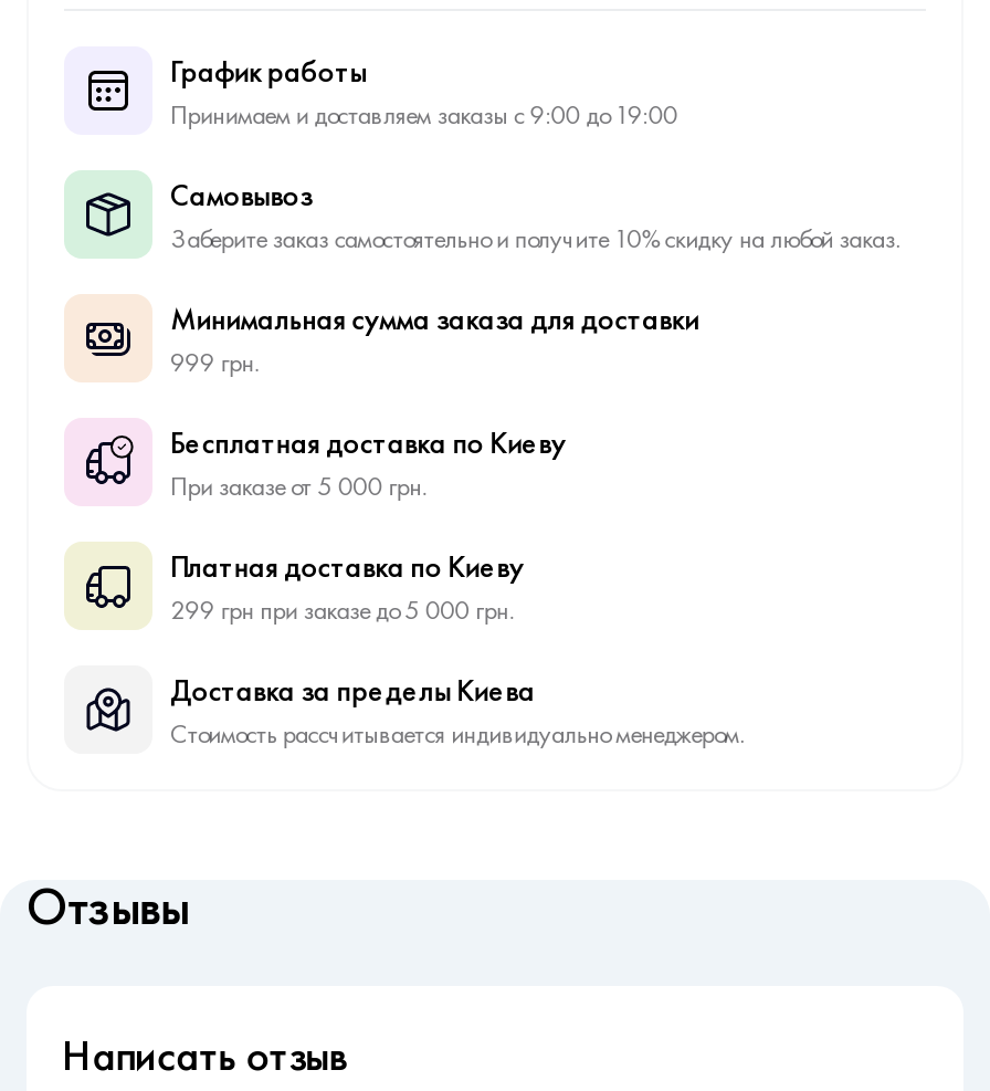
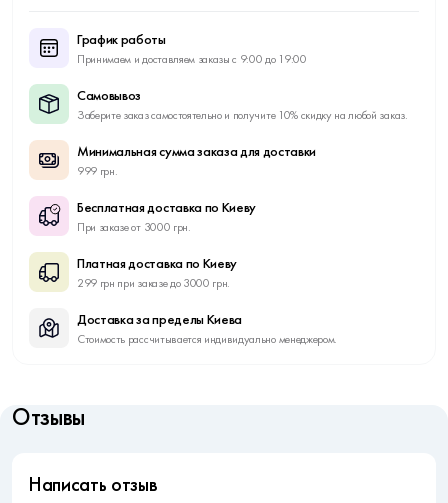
- При заказе от 5 000 грн.
+ При заказе от 3000 грн.

- 299 грн при заказе до 5 000 грн.
+ 299 грн при заказе до 3000 грн.
